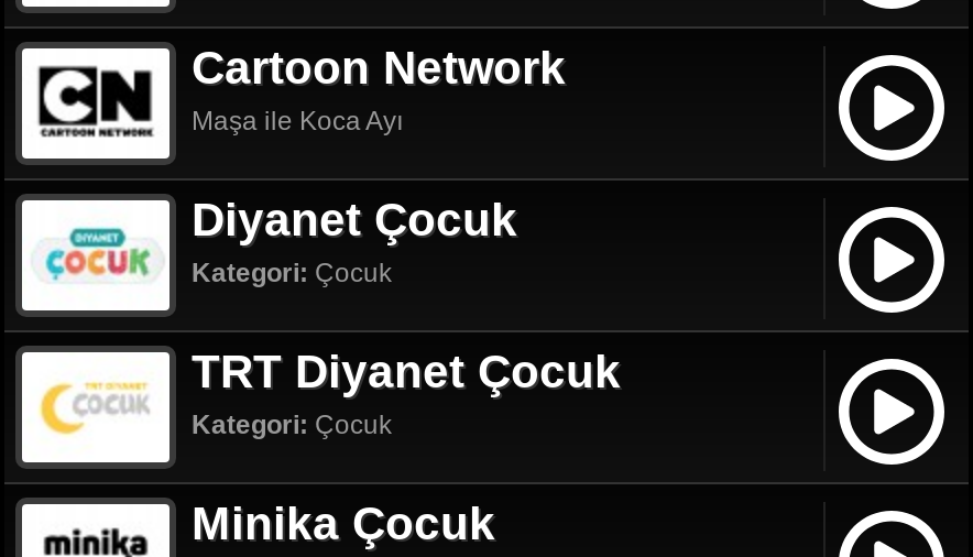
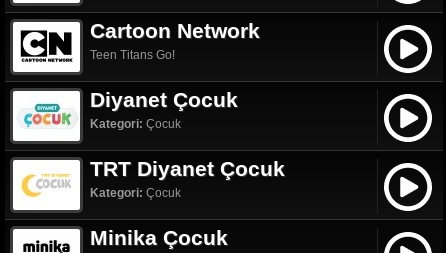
- Maşa ile Koca Ayı
+ Teen Titans Go!
